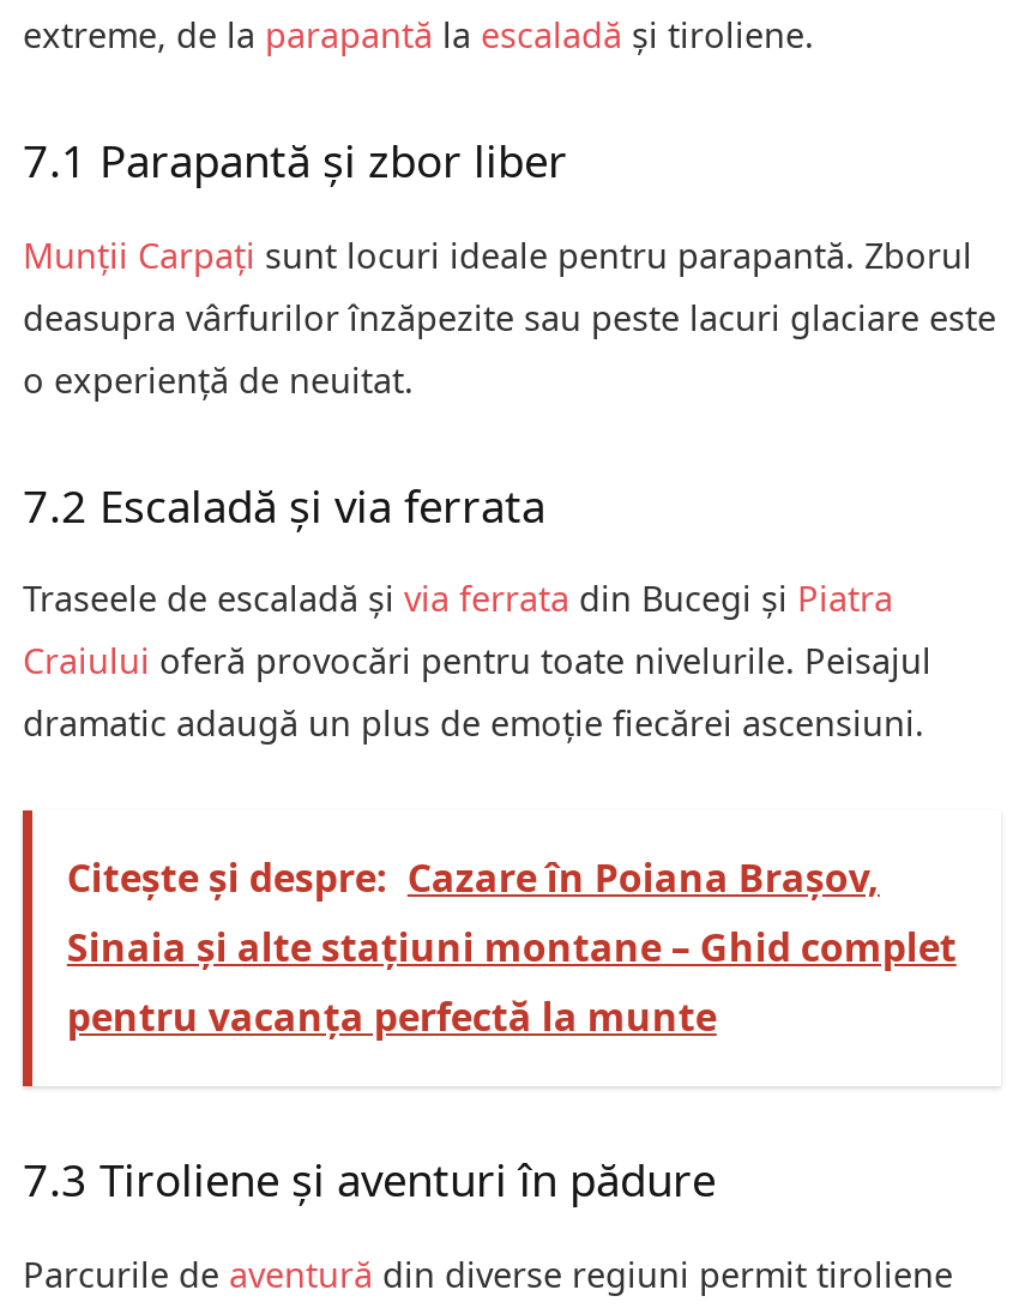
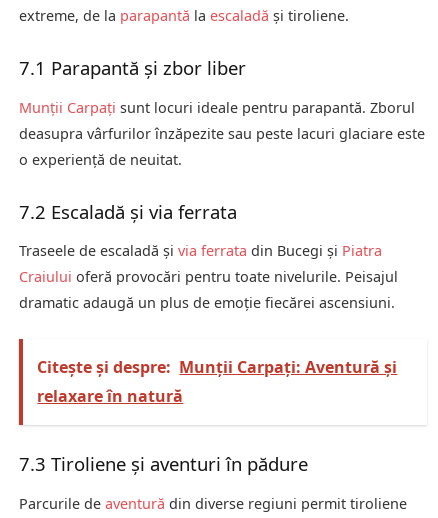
- Citește și despre: Cazare în Poiana Brașov,
- Sinaia și alte stațiuni montane – Ghid complet
- pentru vacanța perfectă la munte
+ Citește și despre: Munții Carpați: Aventură și
+ relaxare în natură
